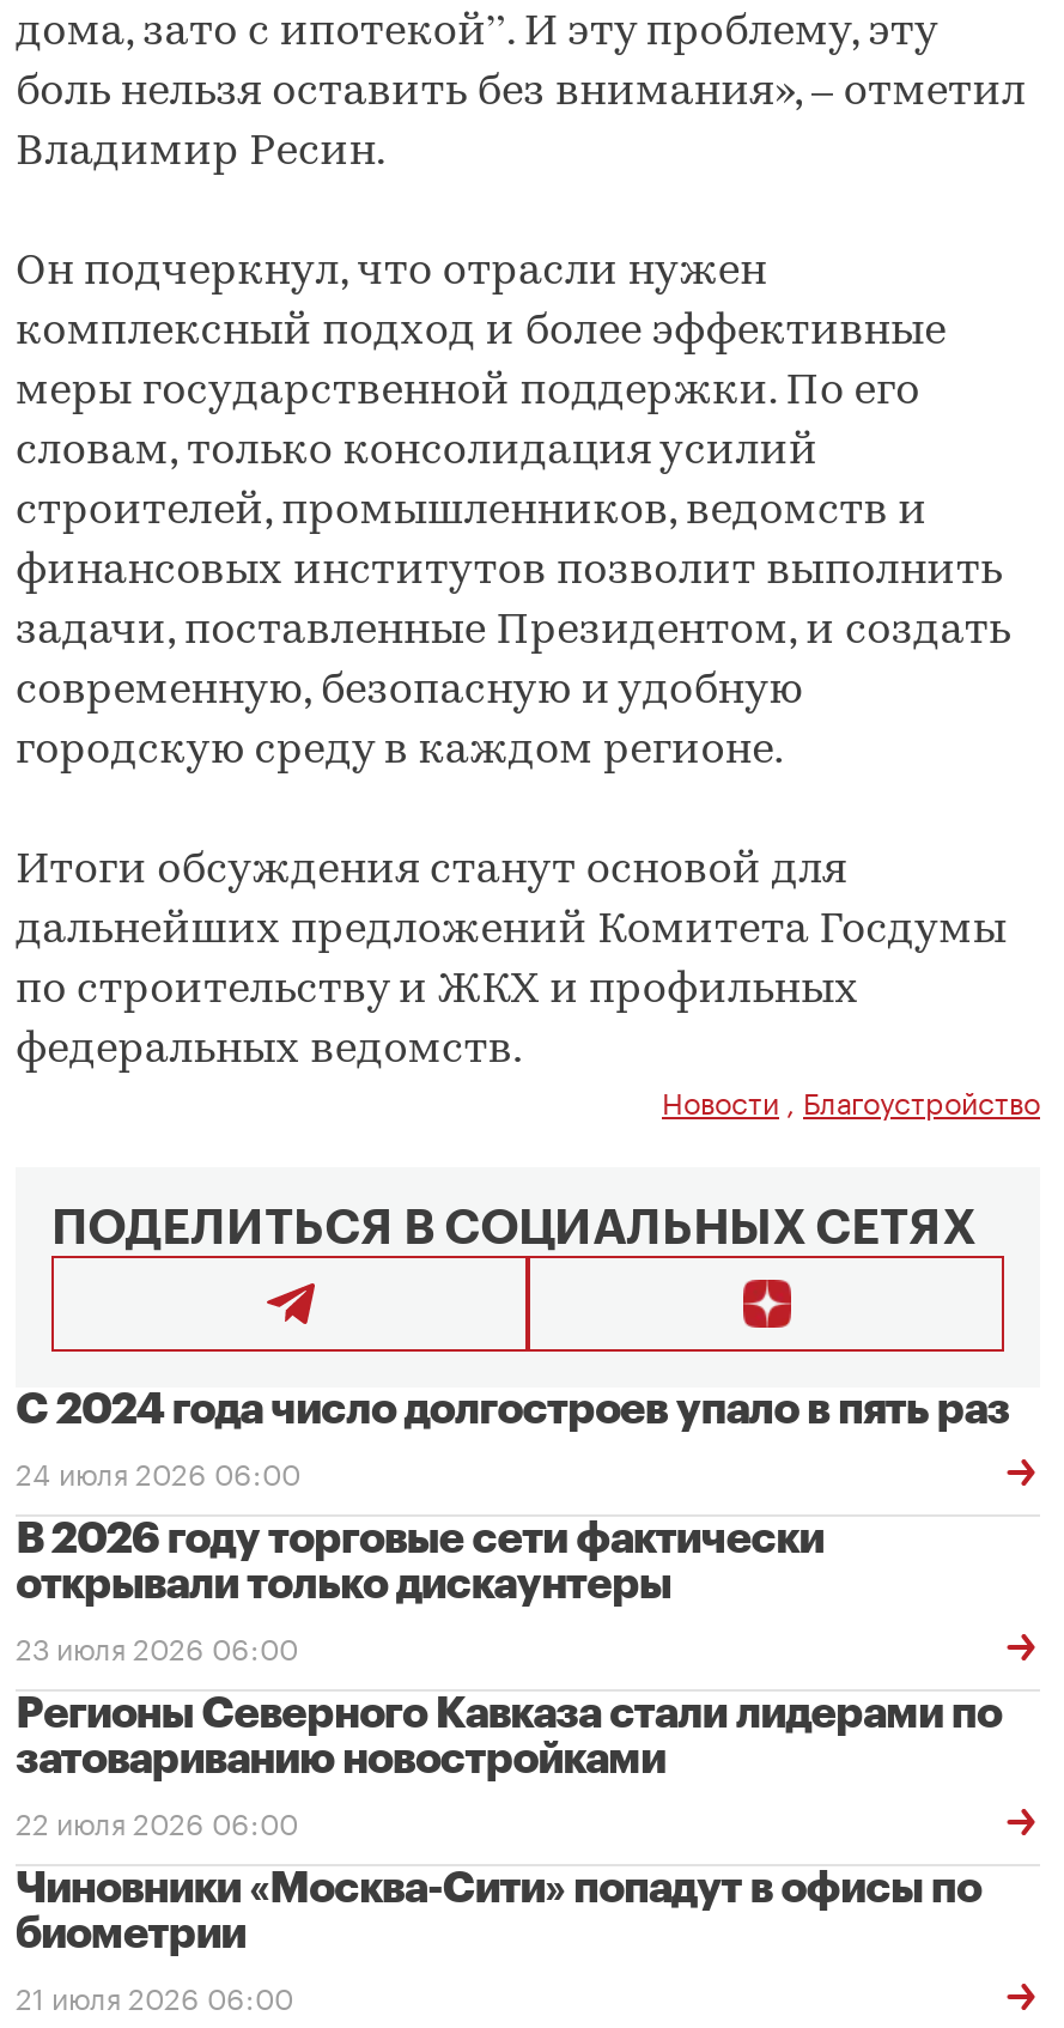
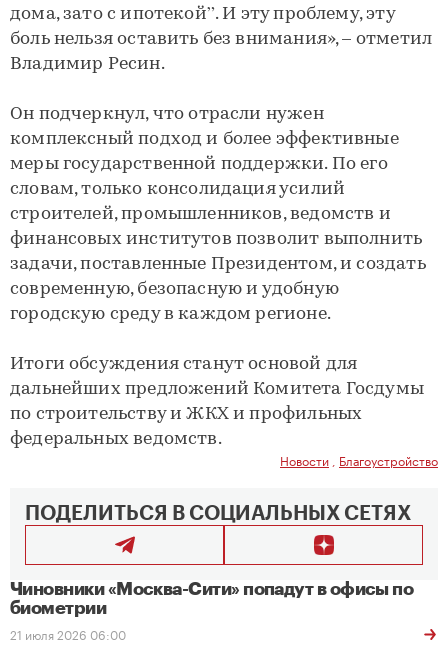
- С 2024 года число долгостроев упало в пять раз
- 24 июля 2026 06:00
- В 2026 году торговые сети фактически
- открывали только дискаунтеры
- 23 июля 2026 06:00
- Регионы Северного Кавказа стали лидерами по
- затовариванию новостройками
- 22 июля 2026 06:00
